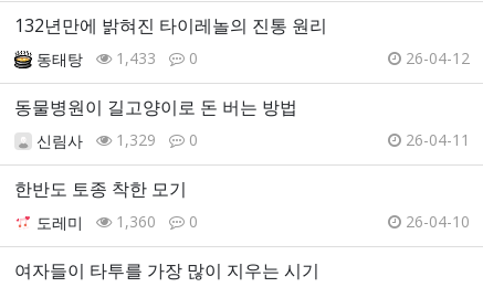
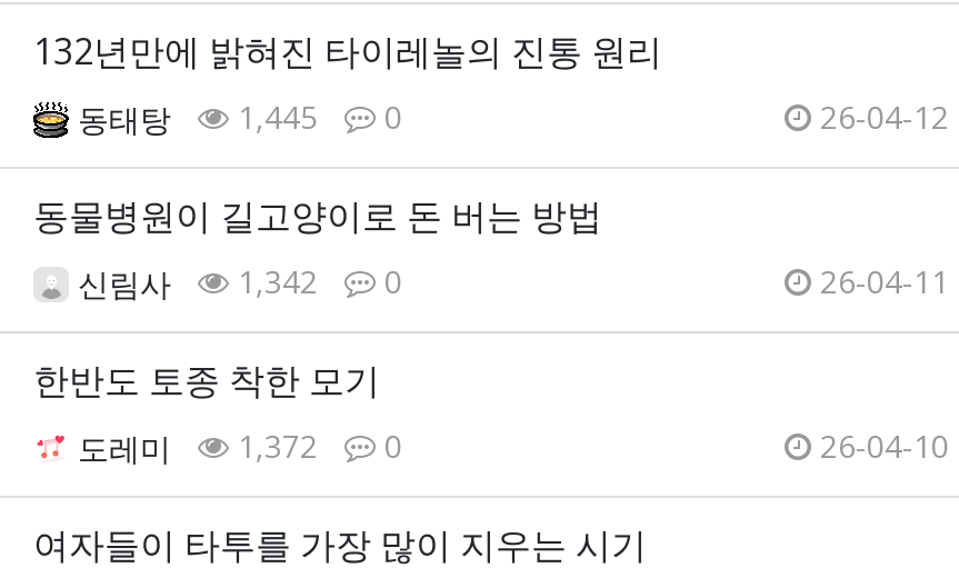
- 동태탕 1,433 0
+ 동태탕 1,445 0

- 신림사 1,329 0
+ 신림사 1,342 0

- 도레미 1,360 0
+ 도레미 1,372 0
